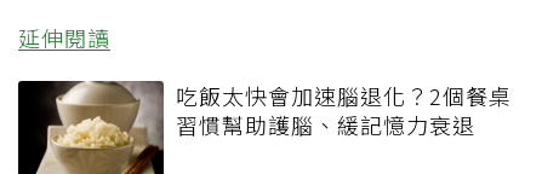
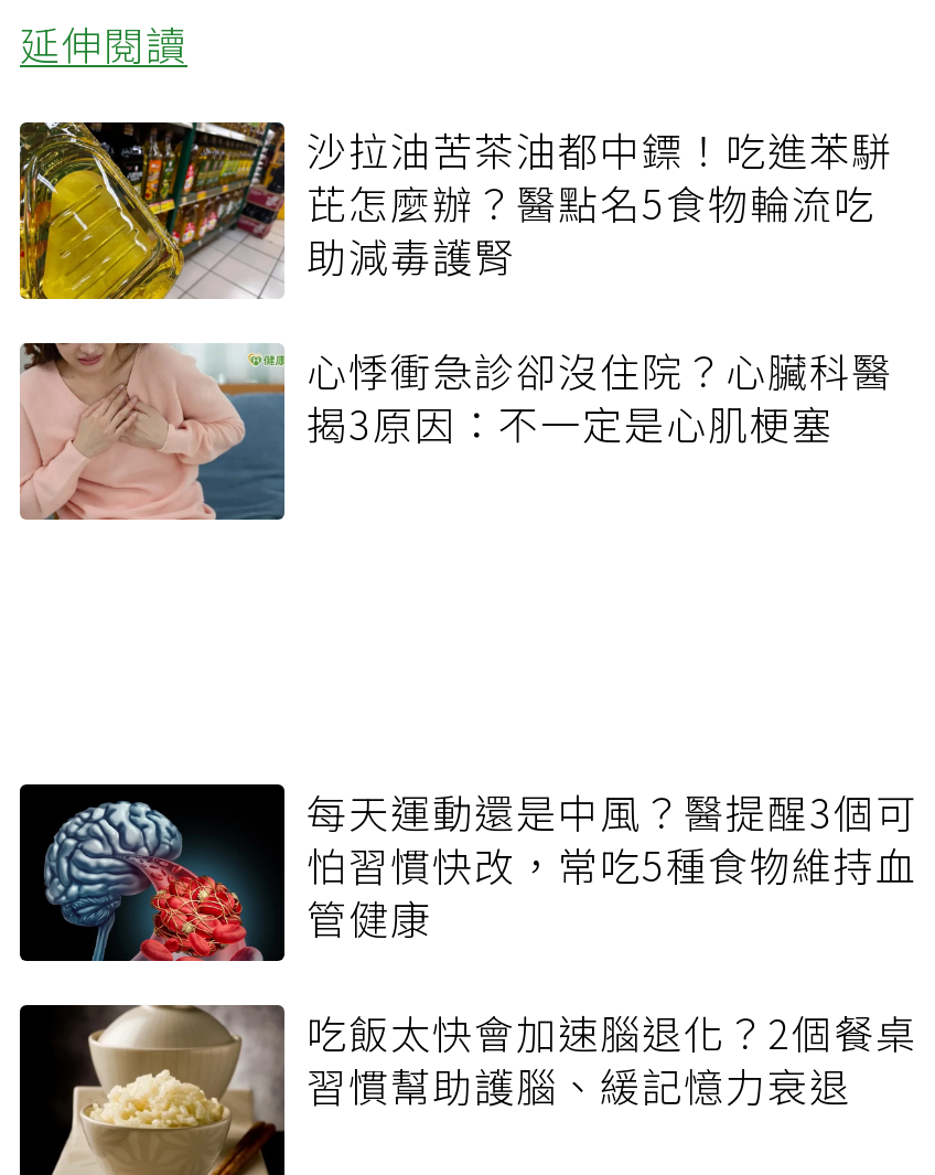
+ [image]
+ 沙拉油苦茶油都中鏢！吃進苯駢
+ 芘怎麼辦？醫點名5食物輪流吃
+ 助減毒護腎
+ 心悸衝急診卻沒住院？心臟科醫
+ 揭3原因：不一定是心肌梗塞

+ [image]
+ 每天運動還是中風？醫提醒3個可
+ 怕習慣快改，常吃5種食物維持血
+ 管健康

+ [image]
